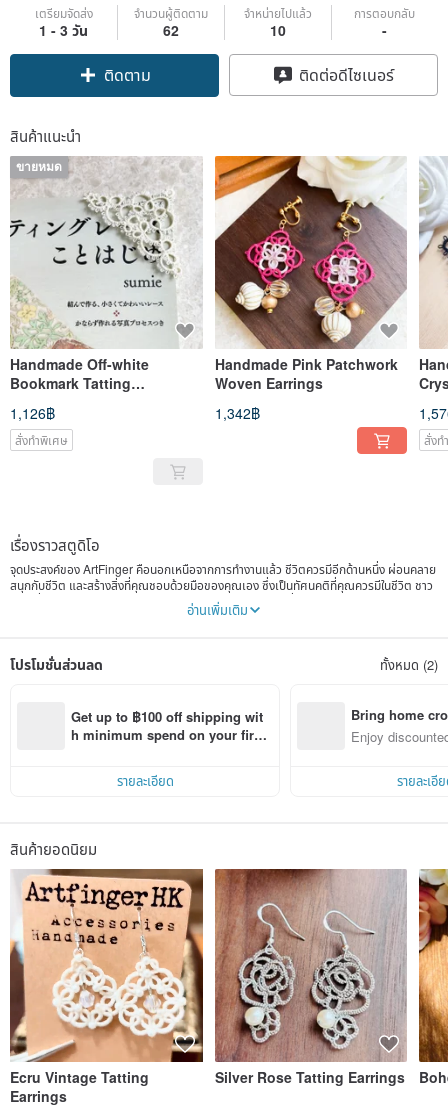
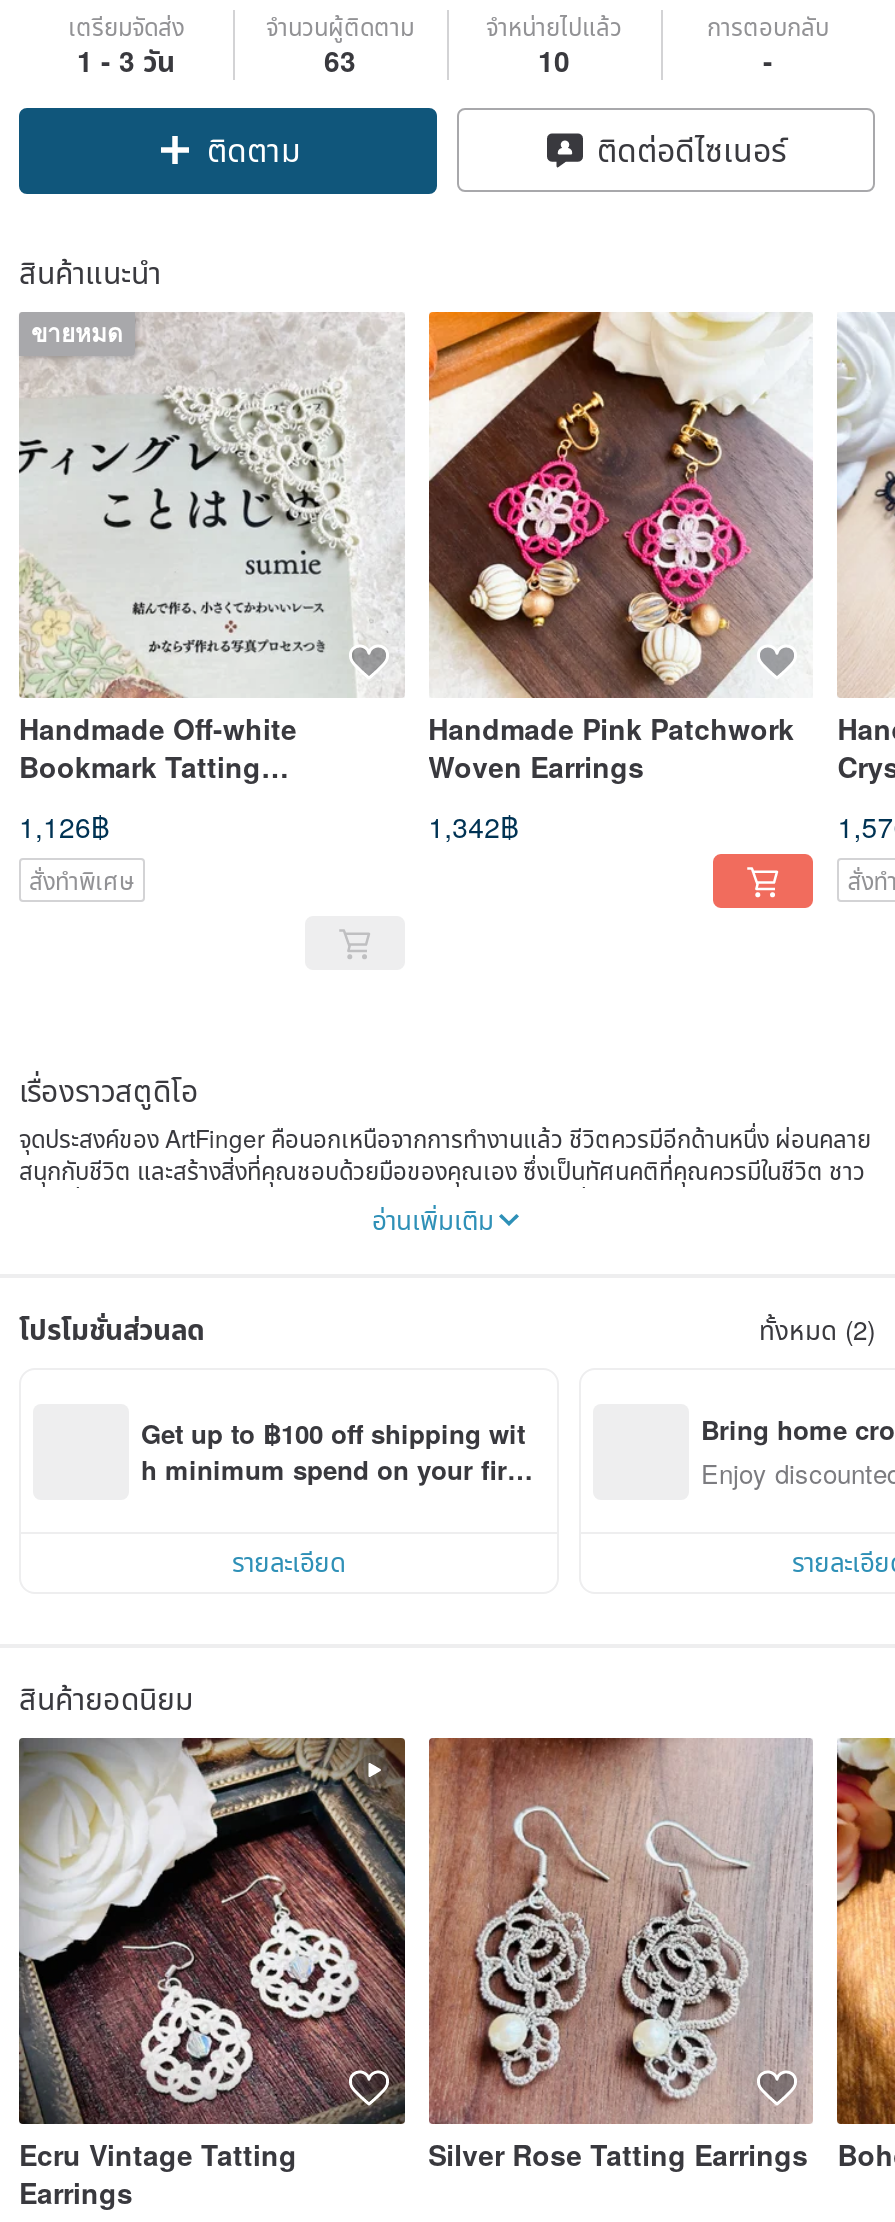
- 62
+ 63

- [image]
+ [image]
